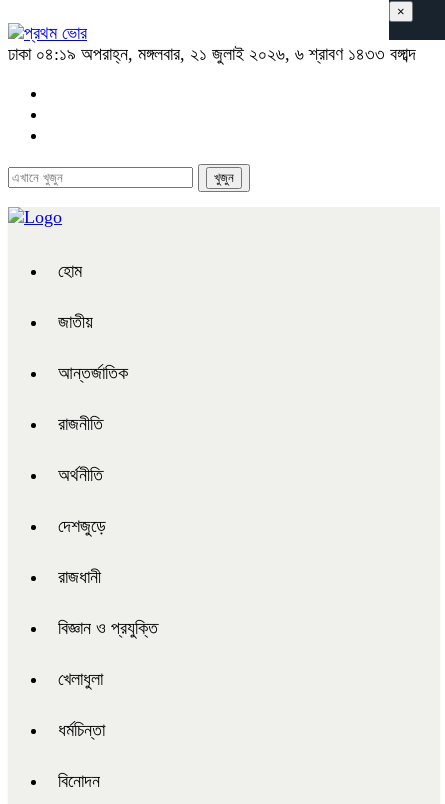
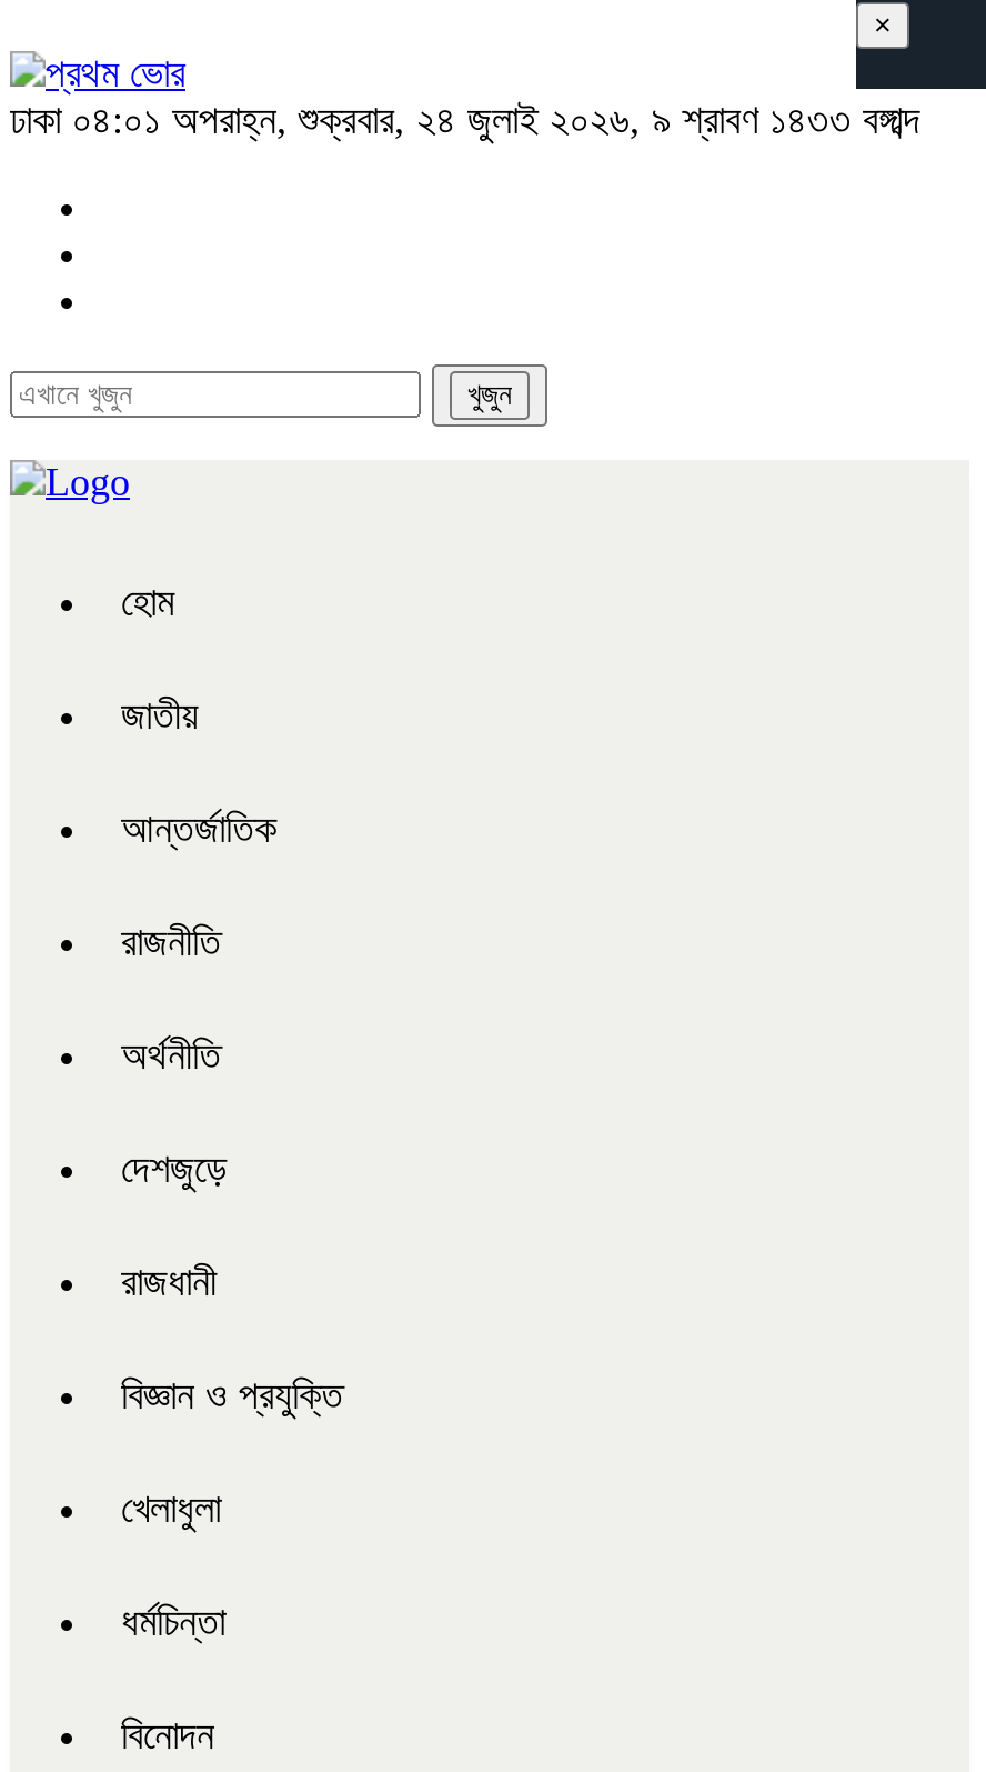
- ঢাকা ০৪:১৯ অপরাহ্ন, মঙ্গলবার, ২১ জুলাই ২০২৬, ৬ শ্রাবণ ১৪৩৩ বঙ্গাব্দ
+ ঢাকা ০৪:০১ অপরাহ্ন, শুক্রবার, ২৪ জুলাই ২০২৬, ৯ শ্রাবণ ১৪৩৩ বঙ্গাব্দ
